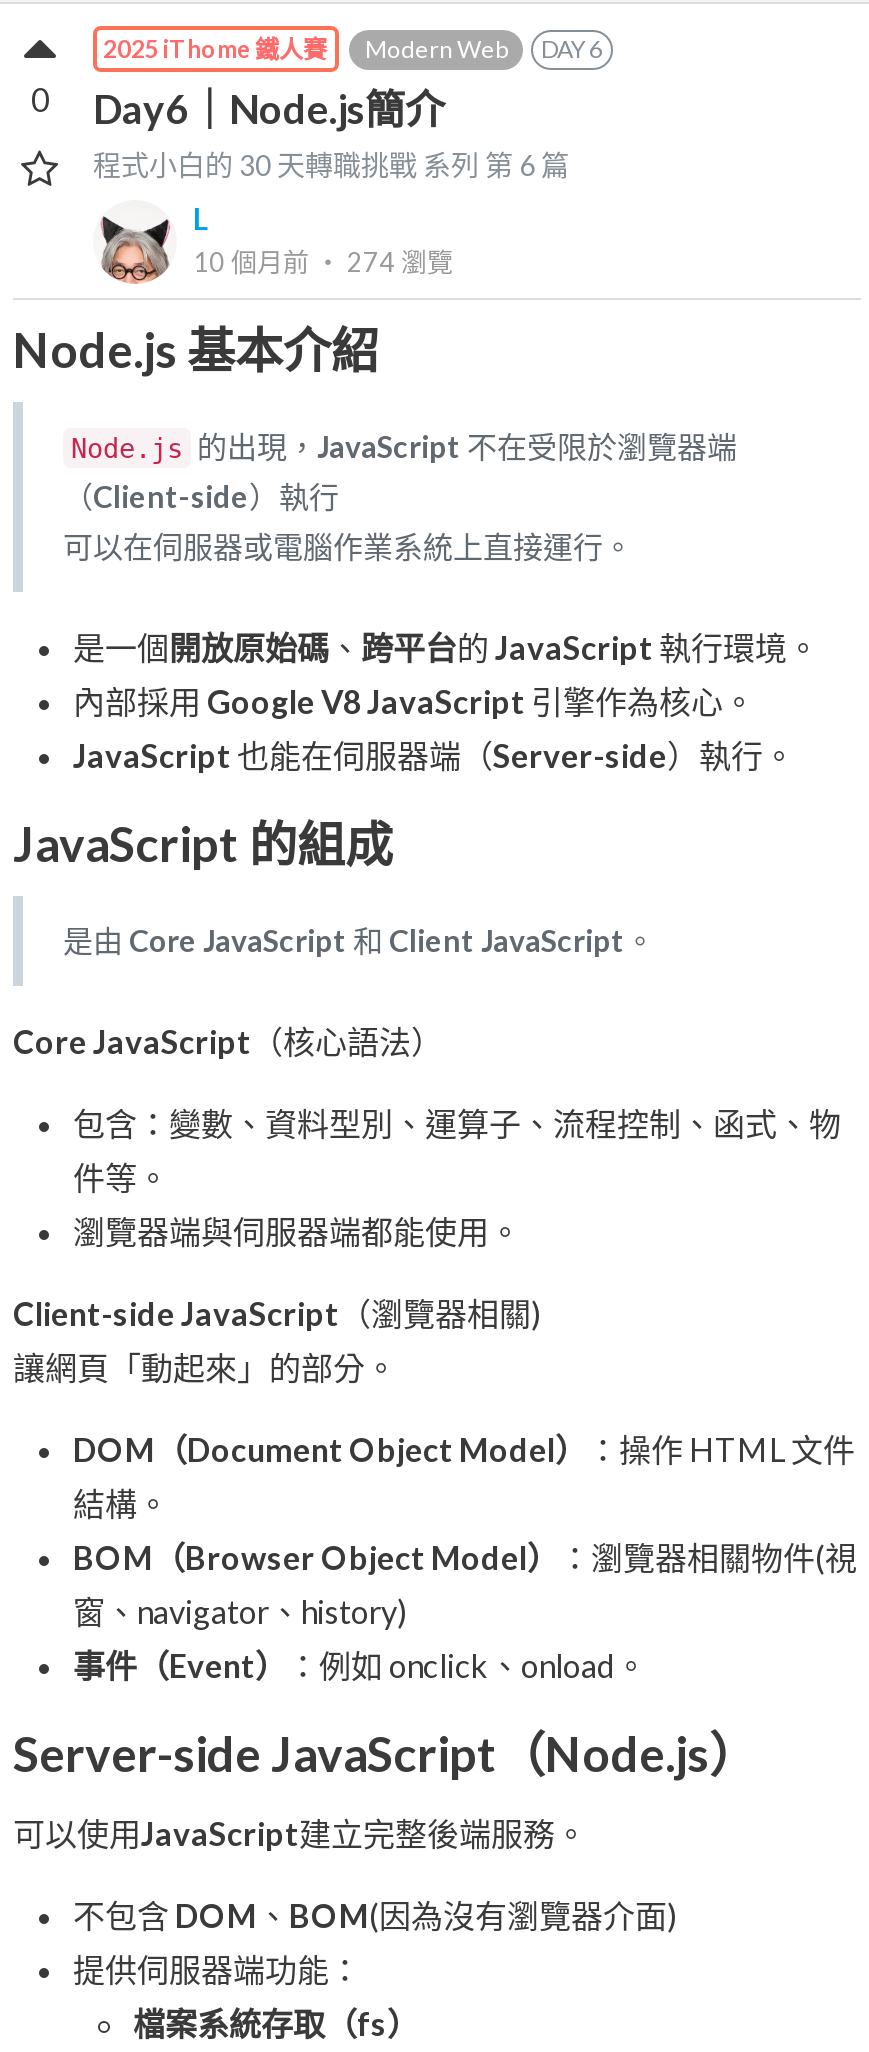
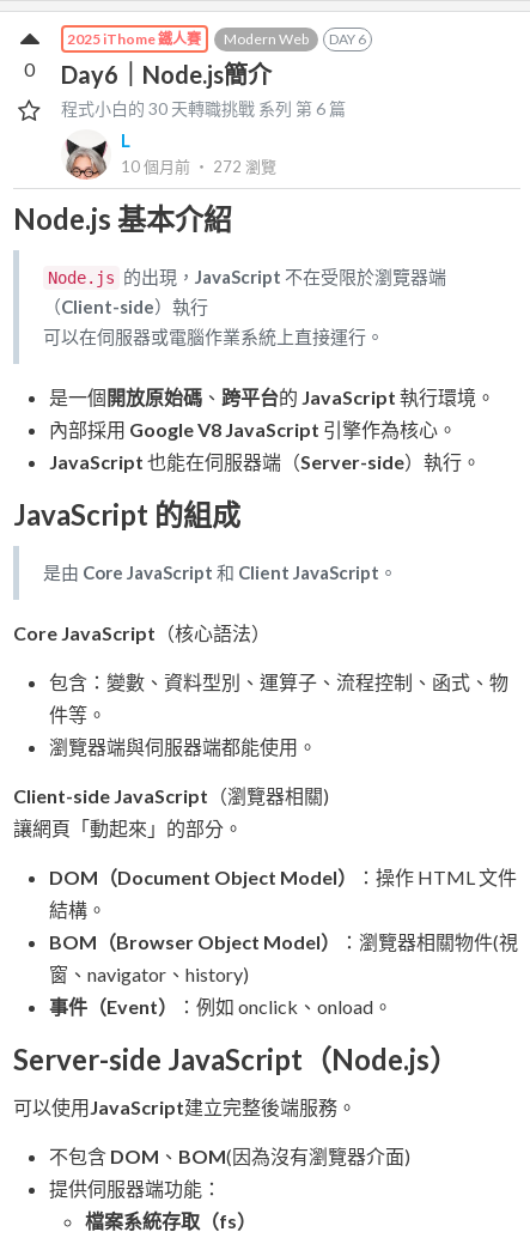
- 10 個月前‧ 274瀏覽
+ 10 個月前‧ 272瀏覽
